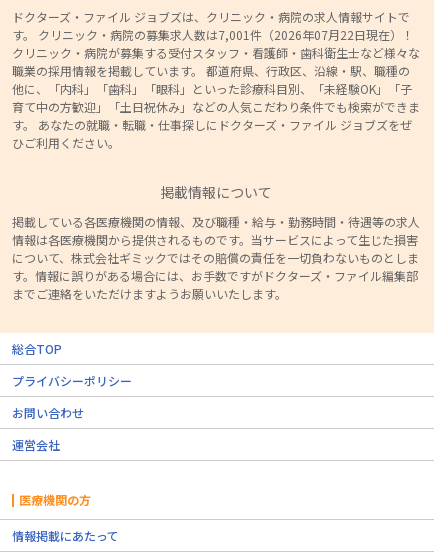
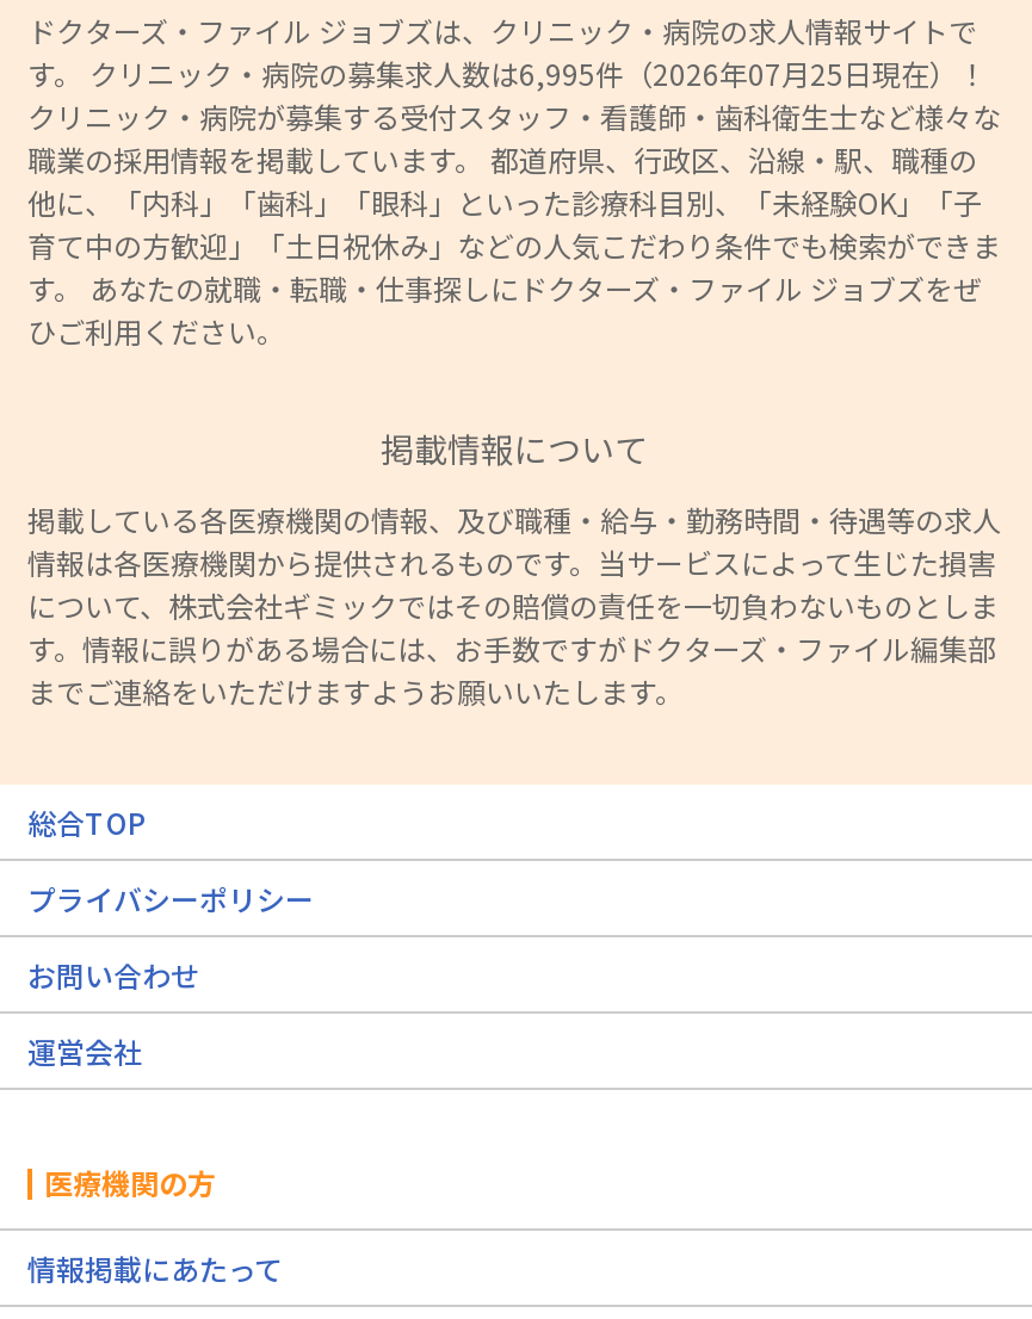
- す。 クリニック・病院の募集求人数は7,001件（2026年07月22日現在）！
+ す。 クリニック・病院の募集求人数は6,995件（2026年07月25日現在）！
